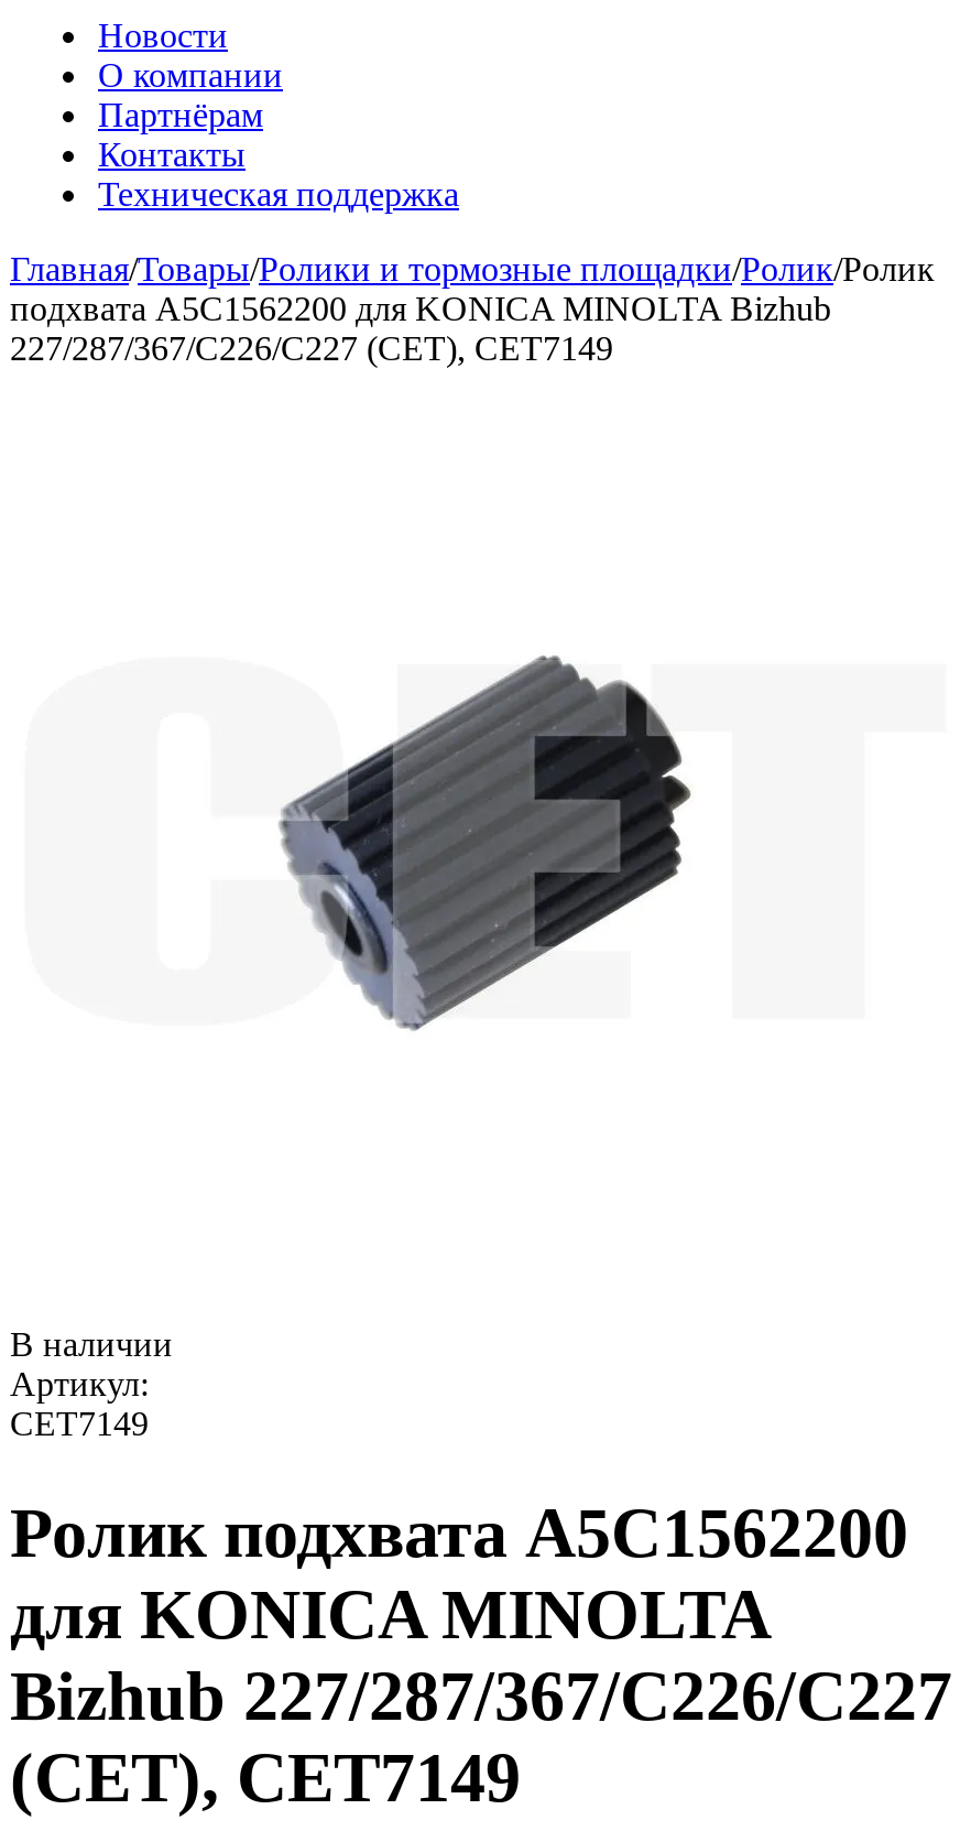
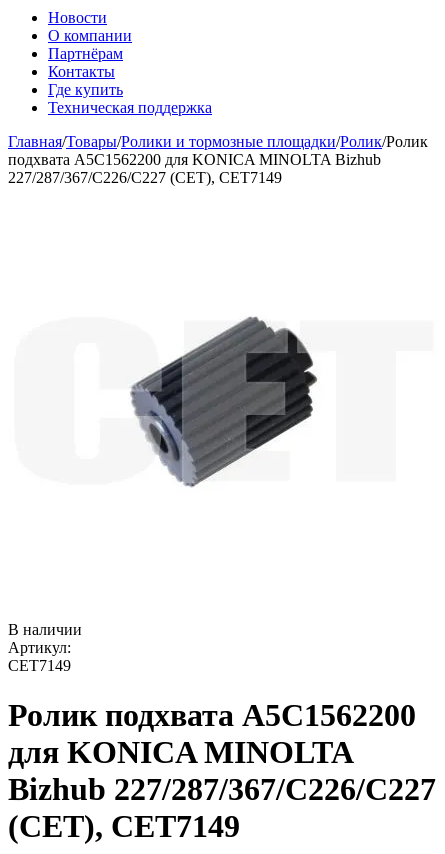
+ Где купить
